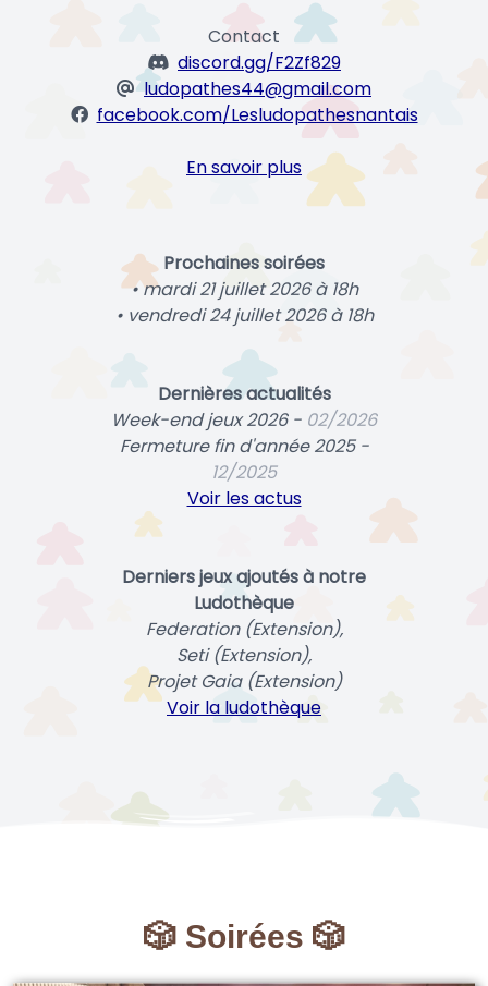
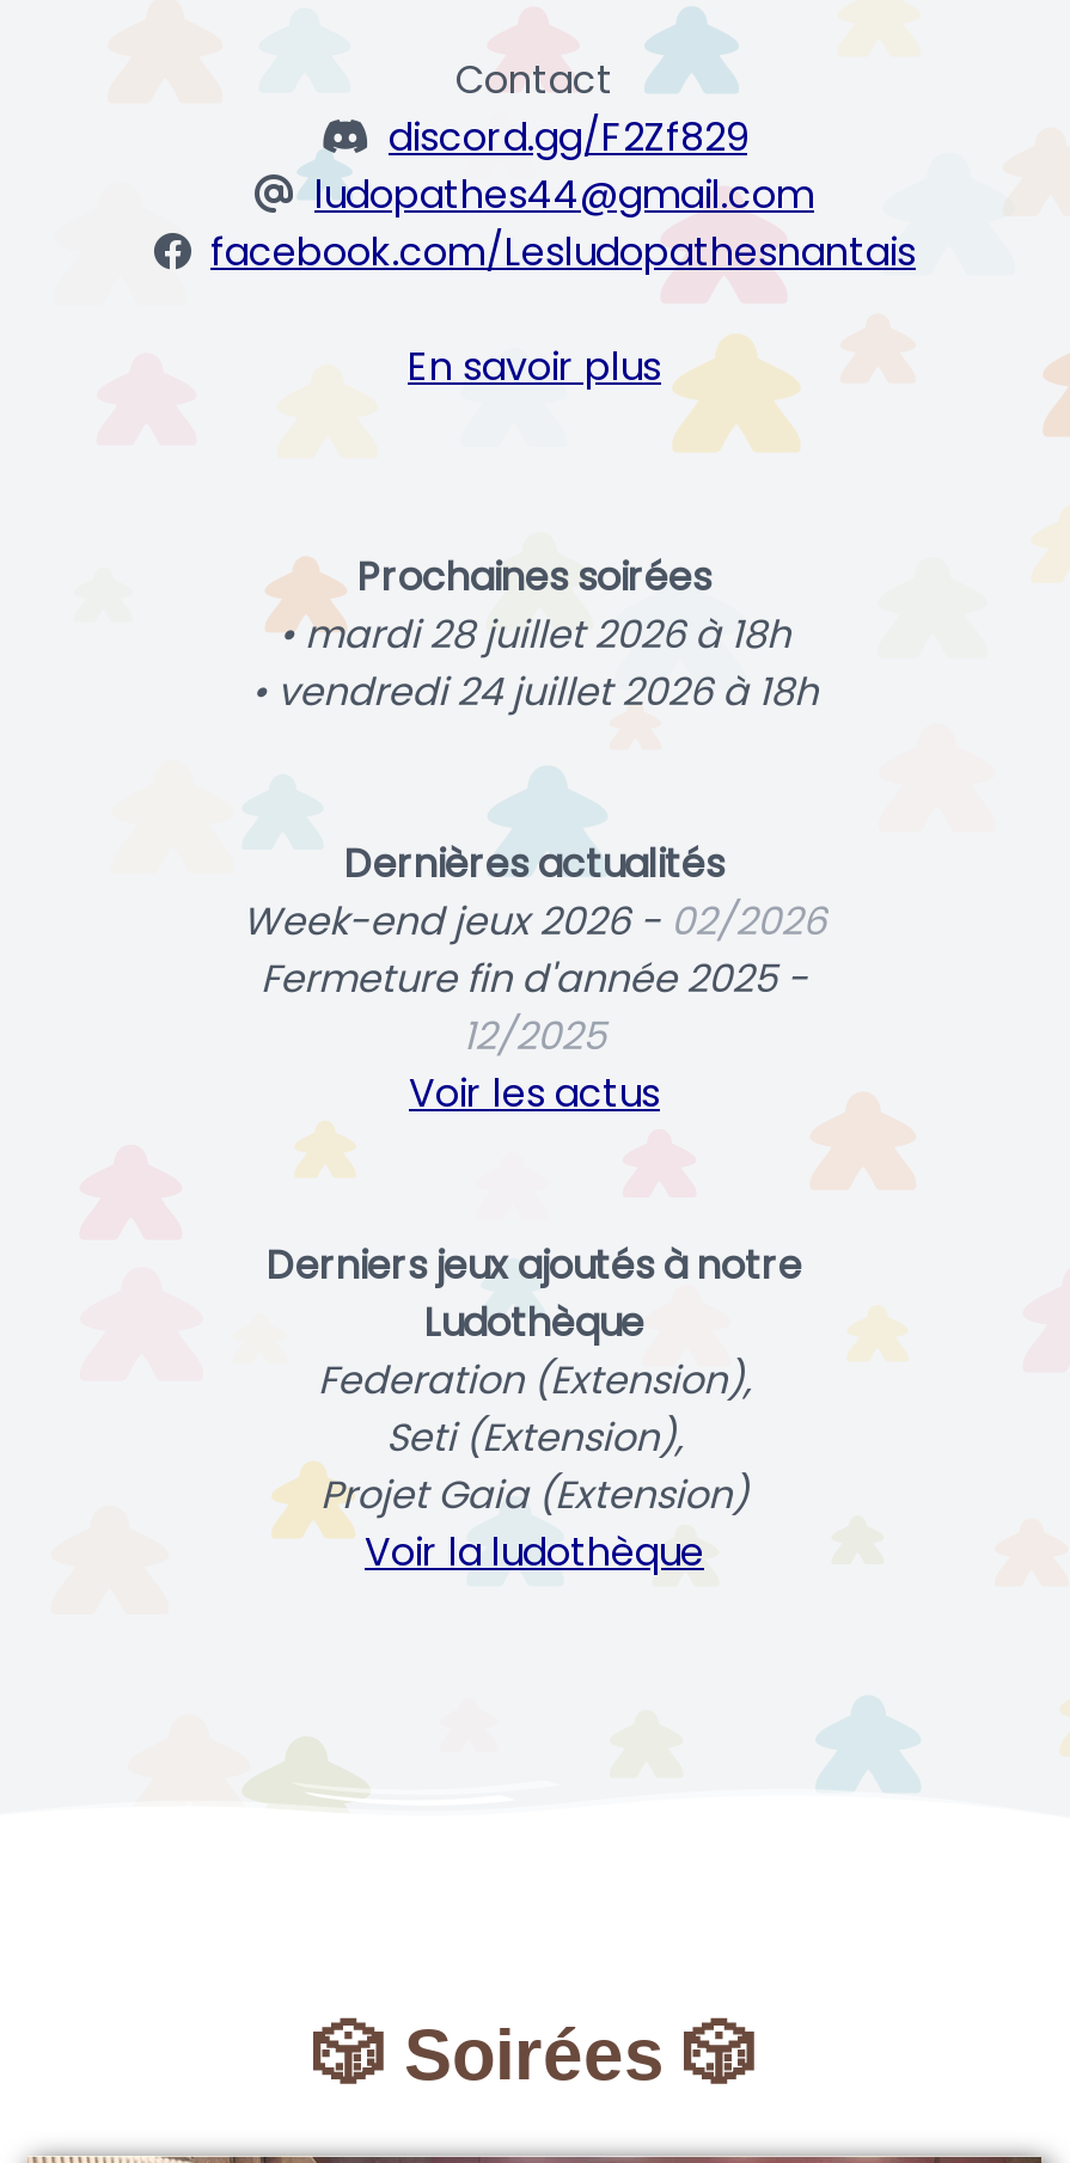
- • mardi 21 juillet 2026 à 18h
+ • mardi 28 juillet 2026 à 18h
